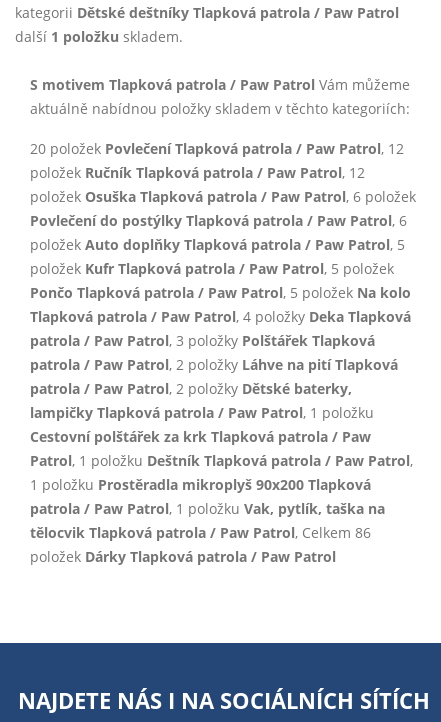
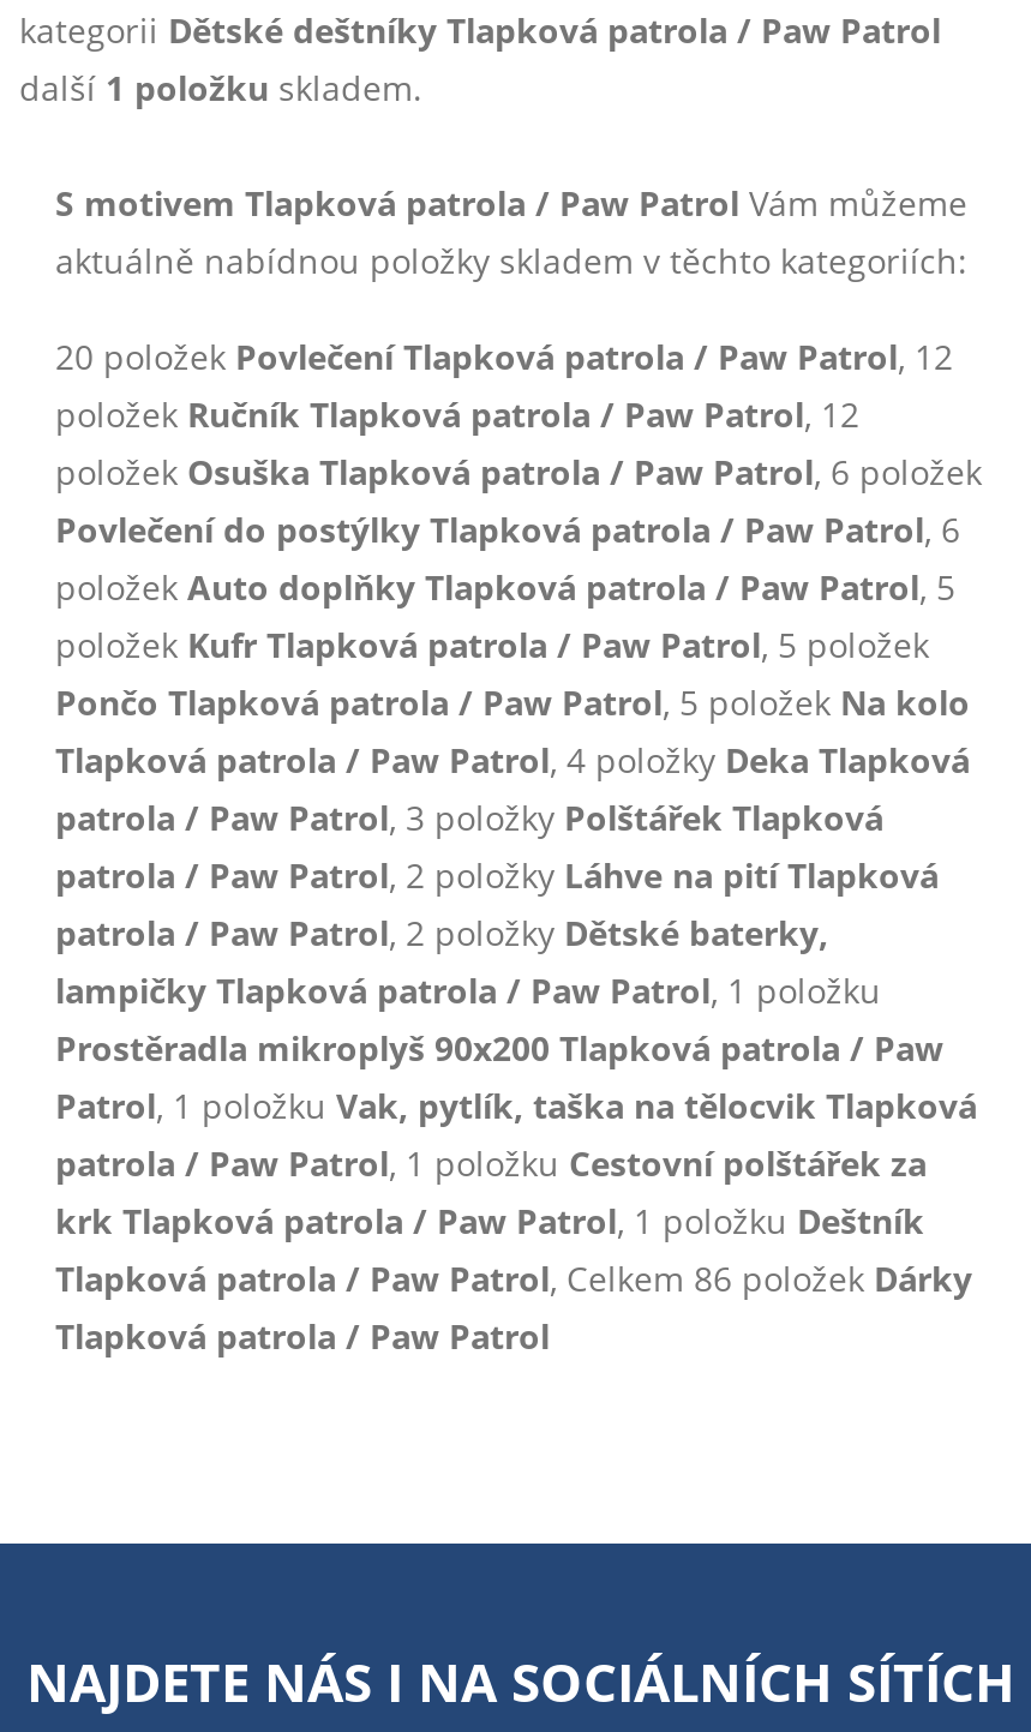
- Cestovní polštářek za krk Tlapková patrola / Paw
- Patrol, 1 položku Deštník Tlapková patrola / Paw Patrol,
- 1 položku Prostěradla mikroplyš 90x200 Tlapková
- patrola / Paw Patrol, 1 položku Vak, pytlík, taška na
- tělocvik Tlapková patrola / Paw Patrol, Celkem 86
- položek Dárky Tlapková patrola / Paw Patrol
+ Prostěradla mikroplyš 90x200 Tlapková patrola / Paw
+ Patrol, 1 položku Vak, pytlík, taška na tělocvik Tlapková
+ patrola / Paw Patrol, 1 položku Cestovní polštářek za
+ krk Tlapková patrola / Paw Patrol, 1 položku Deštník
+ Tlapková patrola / Paw Patrol, Celkem 86 položek Dárky
+ Tlapková patrola / Paw Patrol
